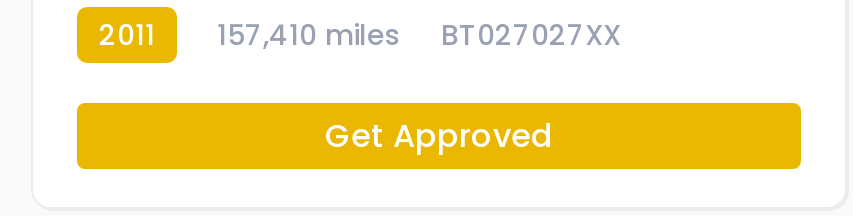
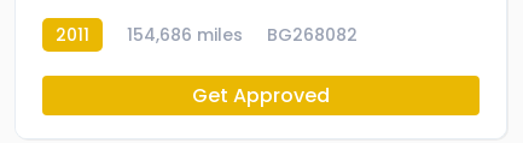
- 157,410 miles
- BT027027XX
+ 154,686 miles
+ BG268082
